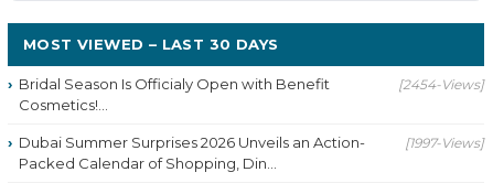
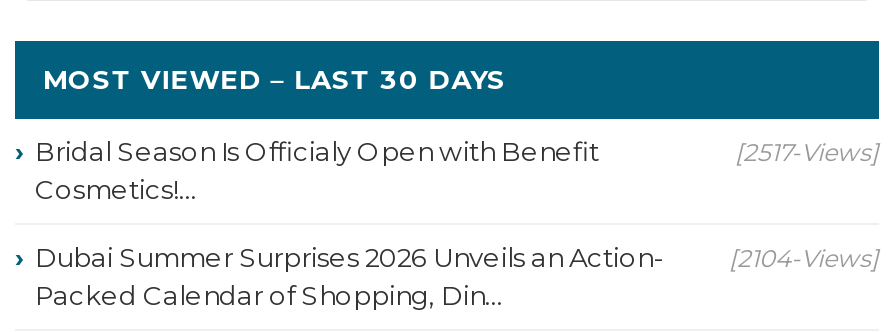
- [2454-Views]
+ [2517-Views]

- [1997-Views]
+ [2104-Views]
